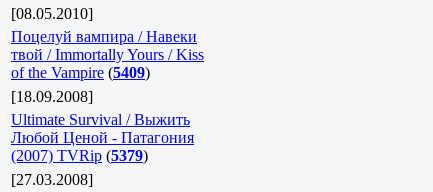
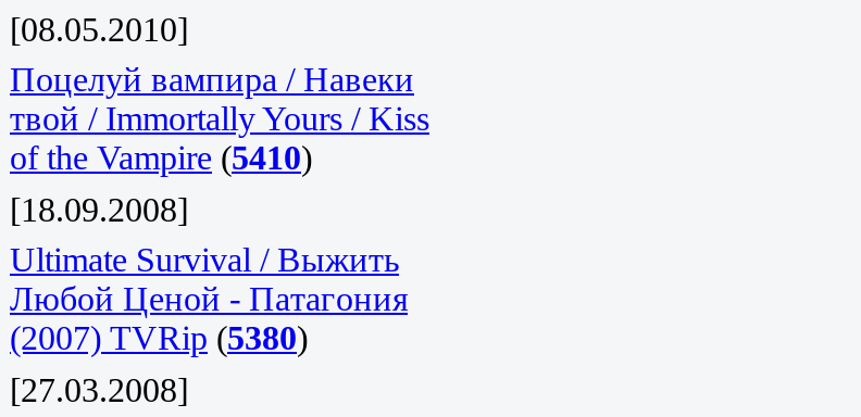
- of the Vampire (5409)
+ of the Vampire (5410)

- (2007) TVRip (5379)
+ (2007) TVRip (5380)
